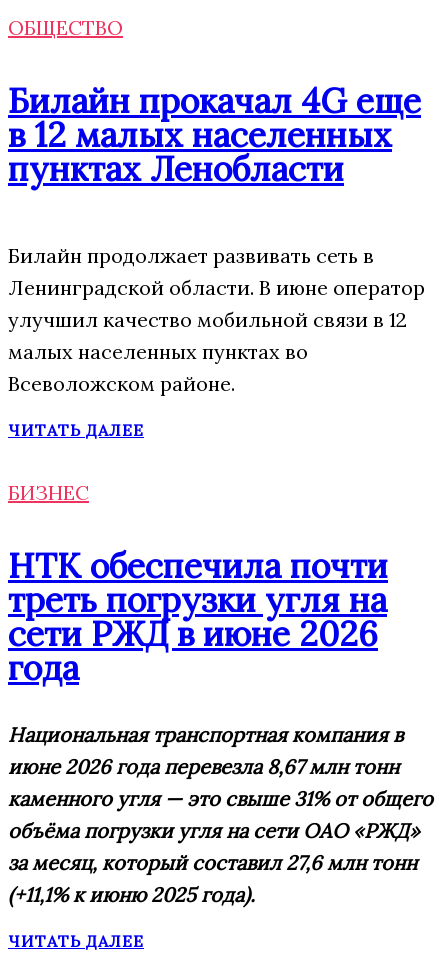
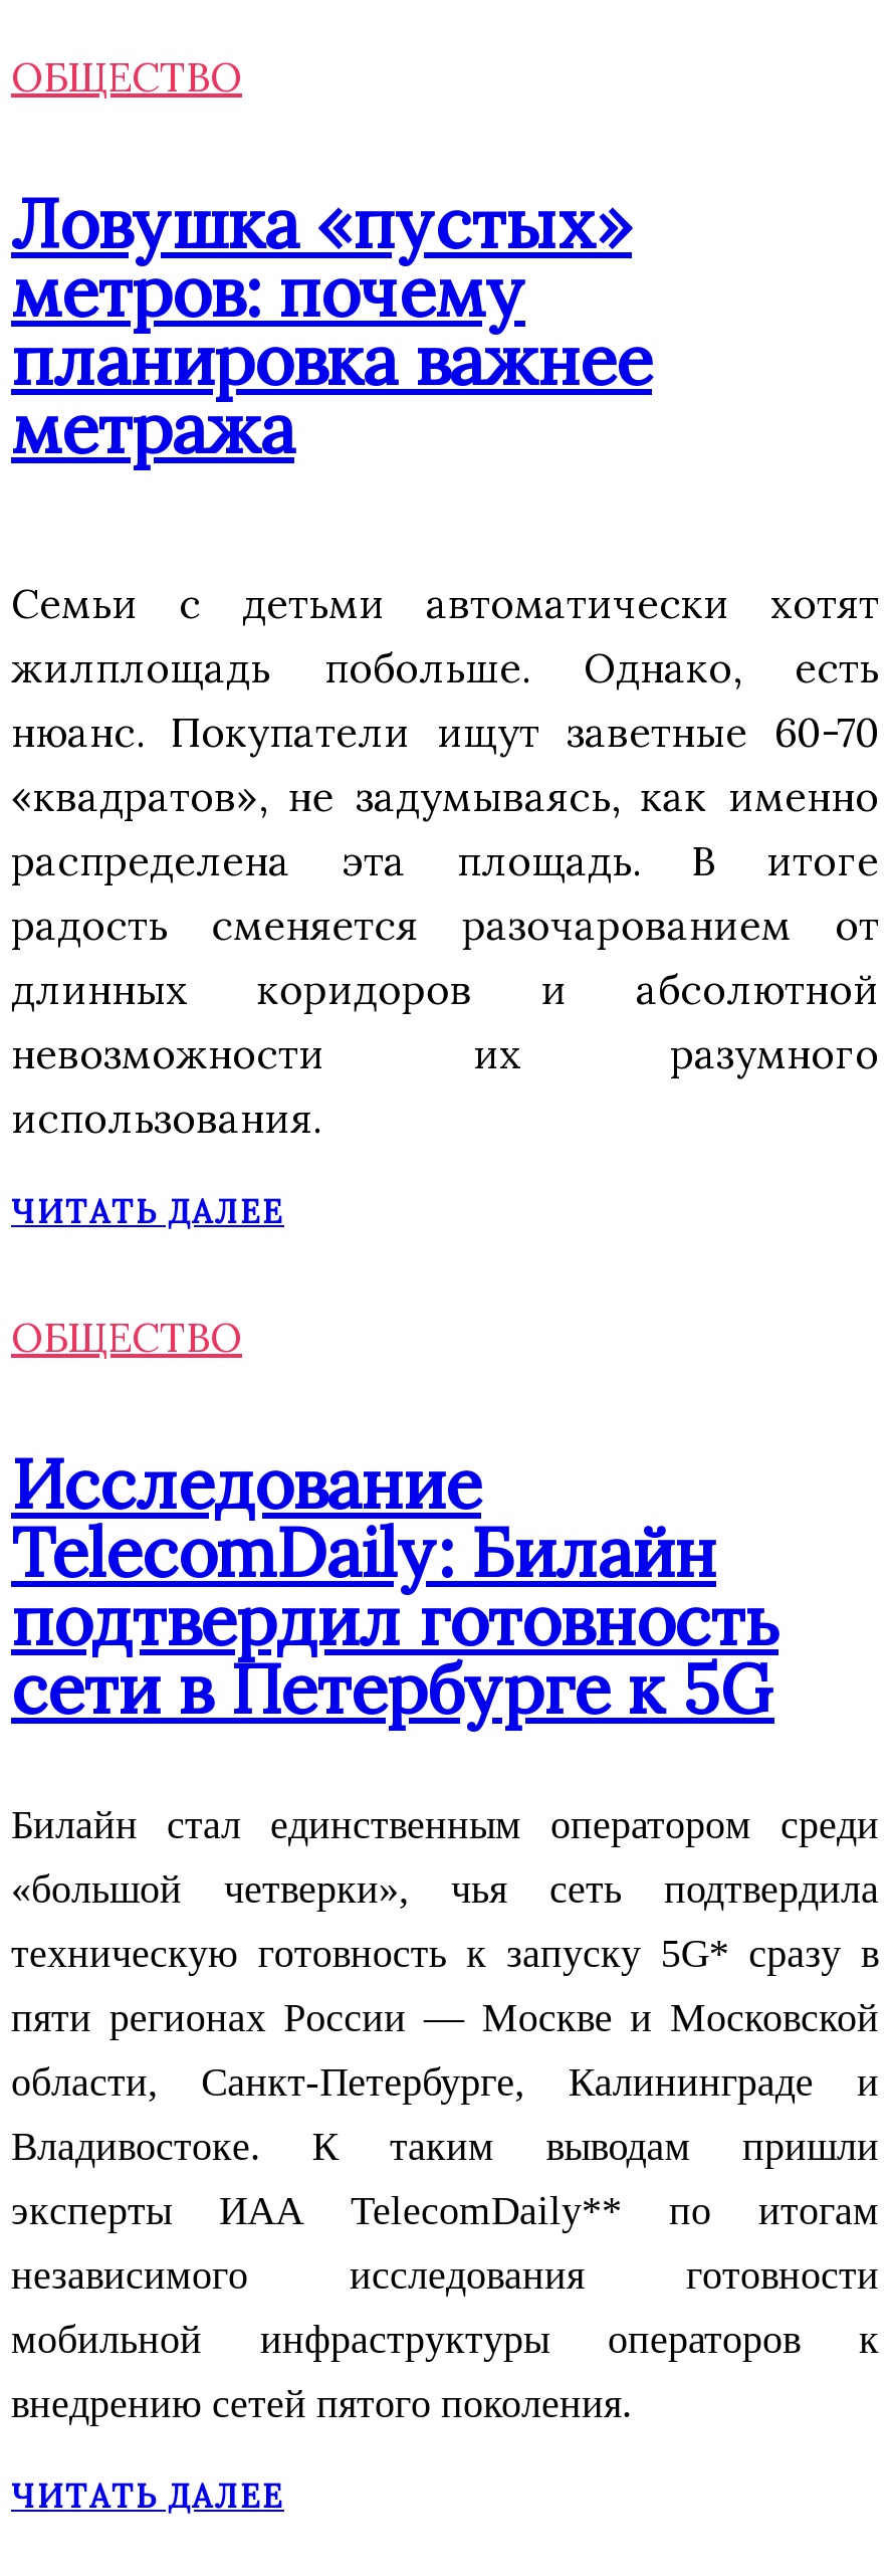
- Билайн прокачал 4G еще
- в 12 малых населенных
- пунктах Ленобласти
+ Ловушка «пустых»
+ метров: почему
+ планировка важнее
+ метража

- Билайн продолжает развивать сеть в
- Ленинградской области. В июне оператор
- улучшил качество мобильной связи в 12
- малых населенных пунктах во
- Всеволожском районе.
+ Семьи с детьми автоматически хотят
+ жилплощадь побольше. Однако, есть
+ нюанс. Покупатели ищут заветные 60-70
+ «квадратов», не задумываясь, как именно
+ распределена эта площадь. В итоге
+ радость сменяется разочарованием от
+ длинных коридоров и абсолютной
+ невозможности их разумного
+ использования.

- БИЗНЕС
- НТК обеспечила почти
- треть погрузки угля на
- сети РЖД в июне 2026
- года
- Национальная транспортная компания в
- июне 2026 года перевезла 8,67 млн тонн
- каменного угля — это свыше 31% от общего
- объёма погрузки угля на сети ОАО «РЖД»
- за месяц, который составил 27,6 млн тонн
- (+11,1% к июню 2025 года).
+ ОБЩЕСТВО
+ Исследование
+ TelecomDaily: Билайн
+ подтвердил готовность
+ сети в Петербурге к 5G
+ Билайн стал единственным оператором среди
+ «большой четверки», чья сеть подтвердила
+ техническую готовность к запуску 5G* сразу в
+ пяти регионах России — Москве и Московской
+ области, Санкт-Петербурге, Калининграде и
+ Владивостоке. К таким выводам пришли
+ эксперты ИАА TelecomDaily** по итогам
+ независимого исследования готовности
+ мобильной инфраструктуры операторов к
+ внедрению сетей пятого поколения.
